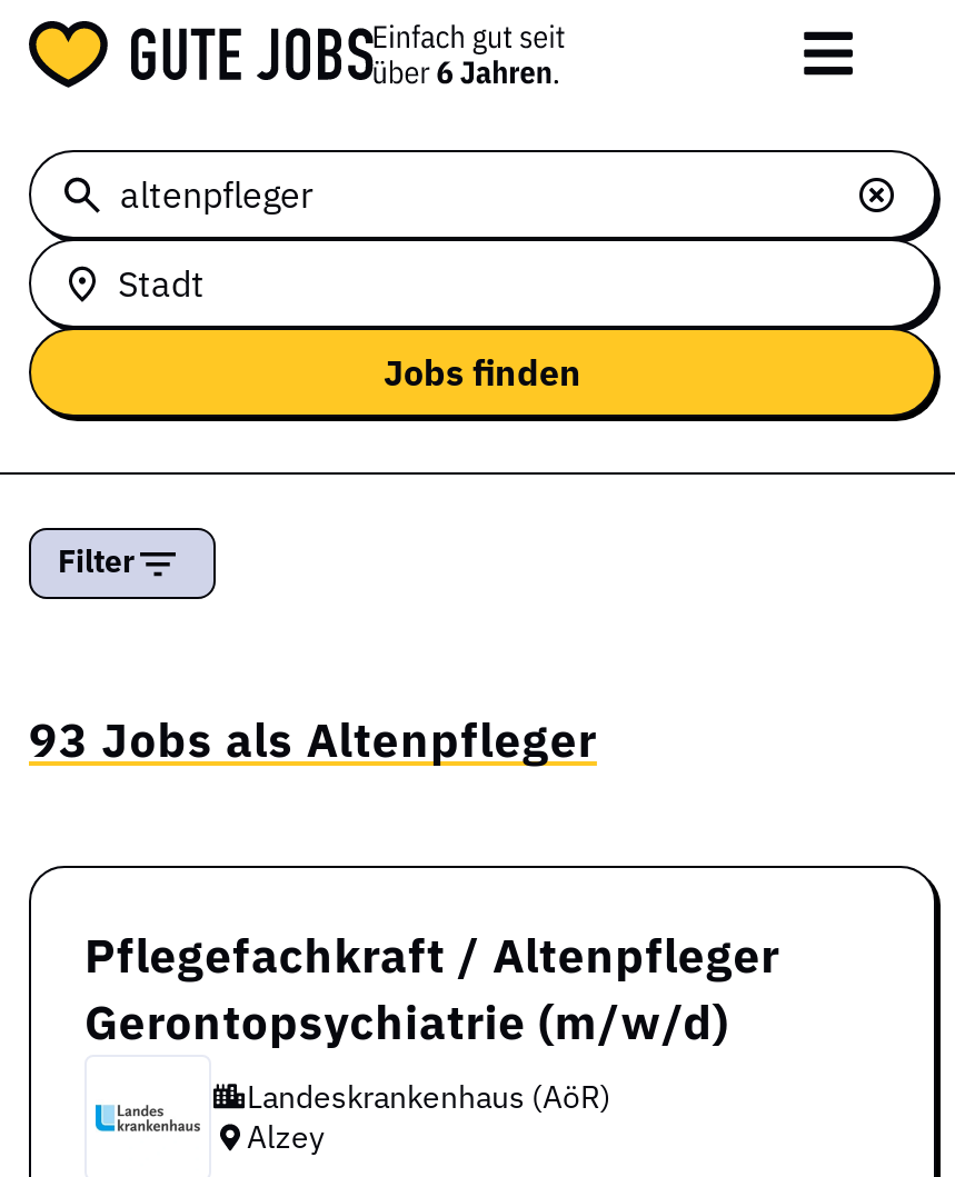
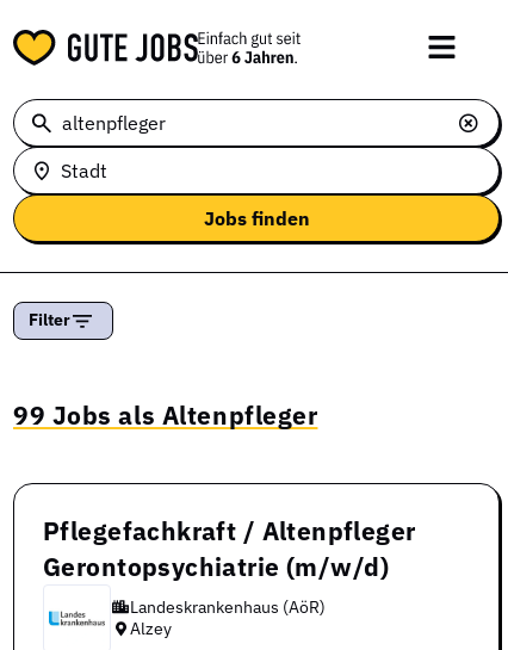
- 93 Jobs als Altenpfleger
+ 99 Jobs als Altenpfleger
